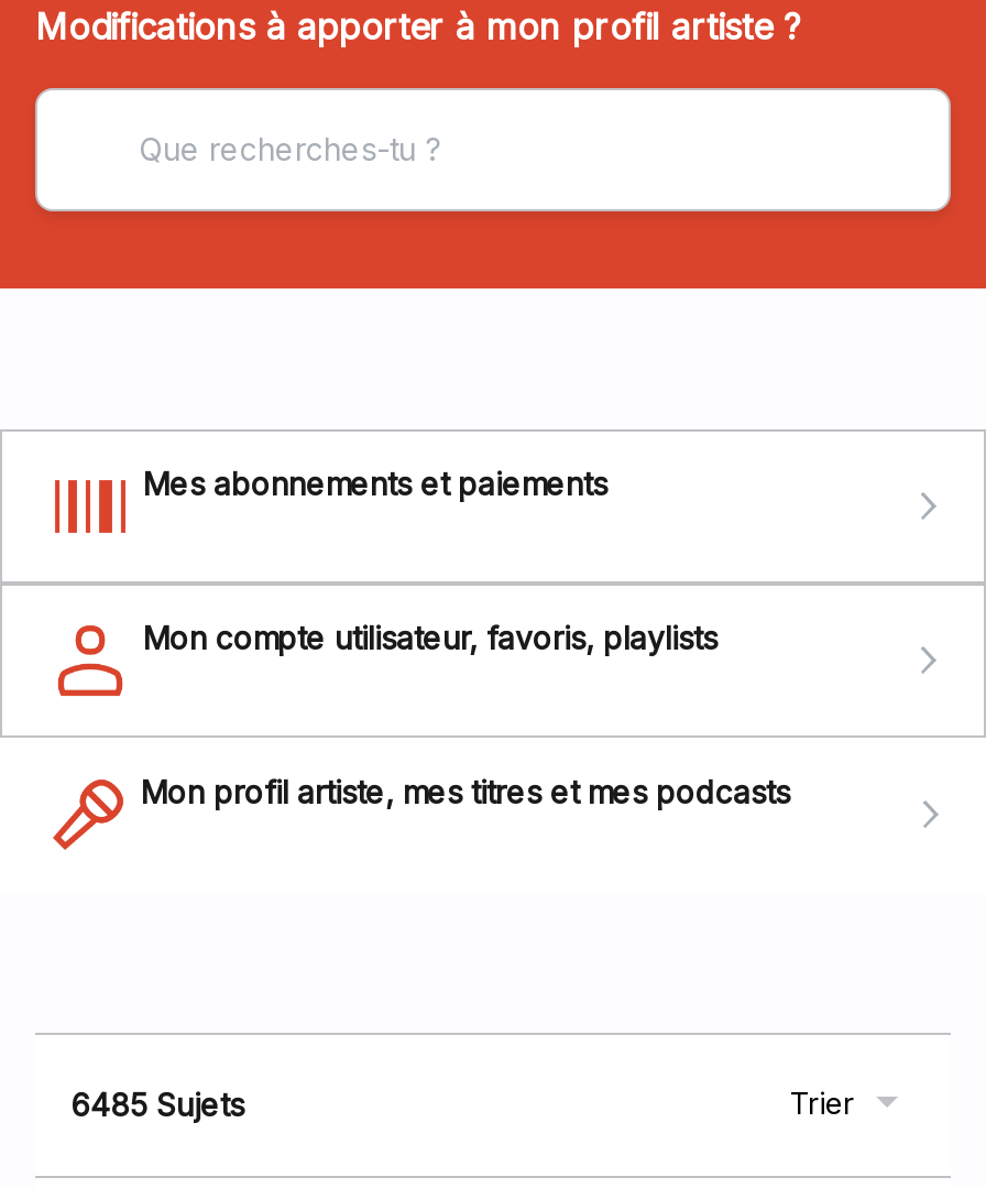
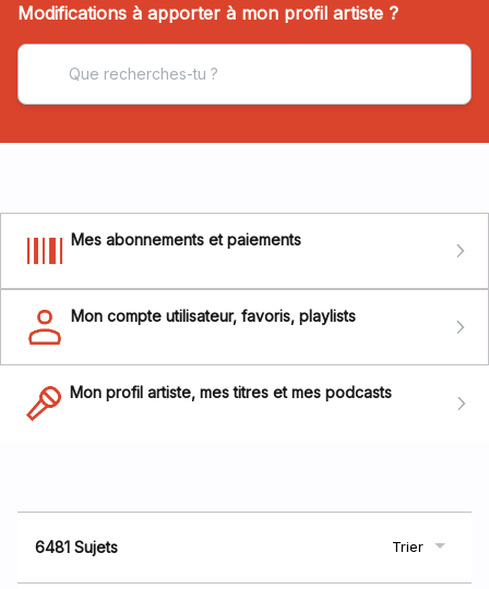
- 6485 Sujets
+ 6481 Sujets
